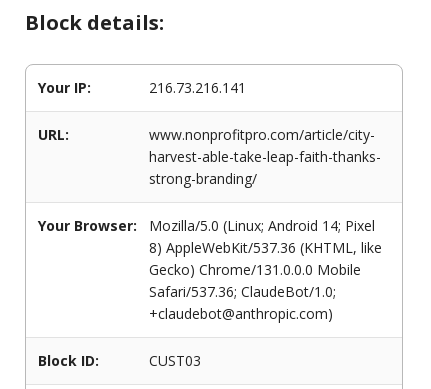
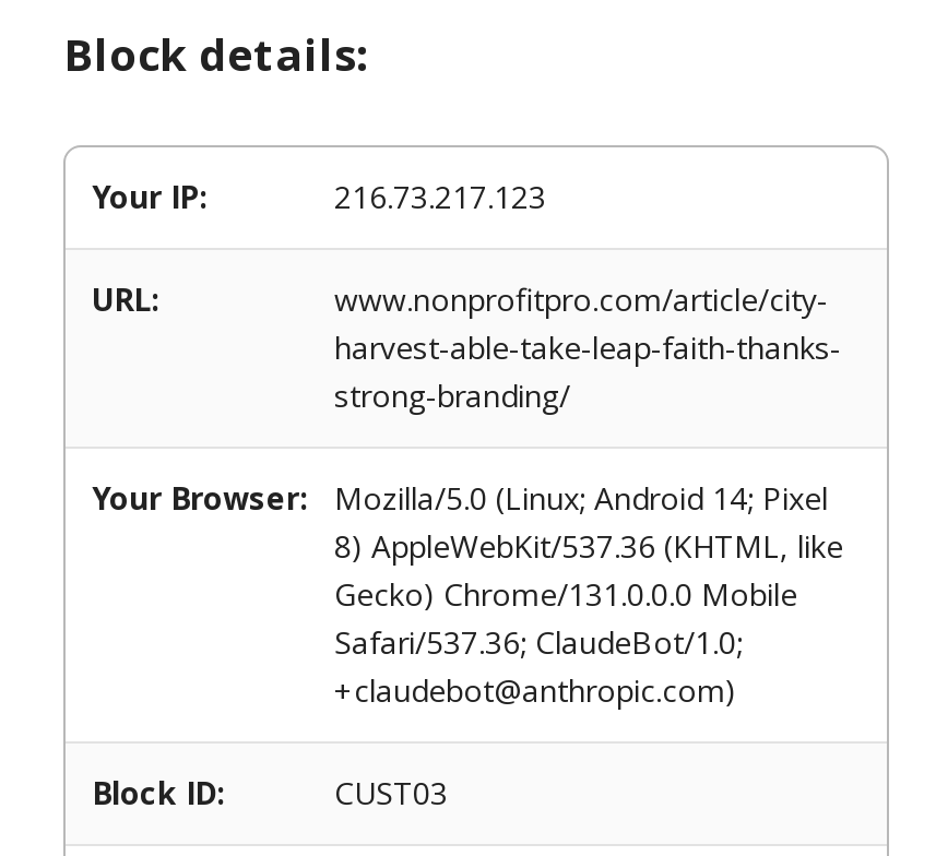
- 216.73.216.141
+ 216.73.217.123
